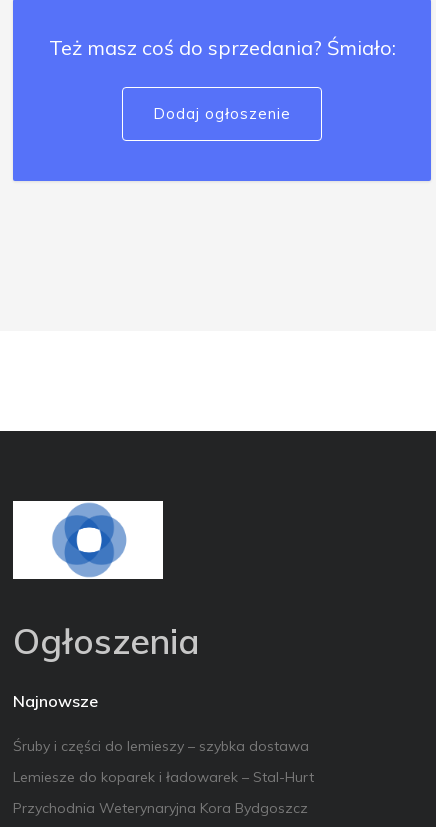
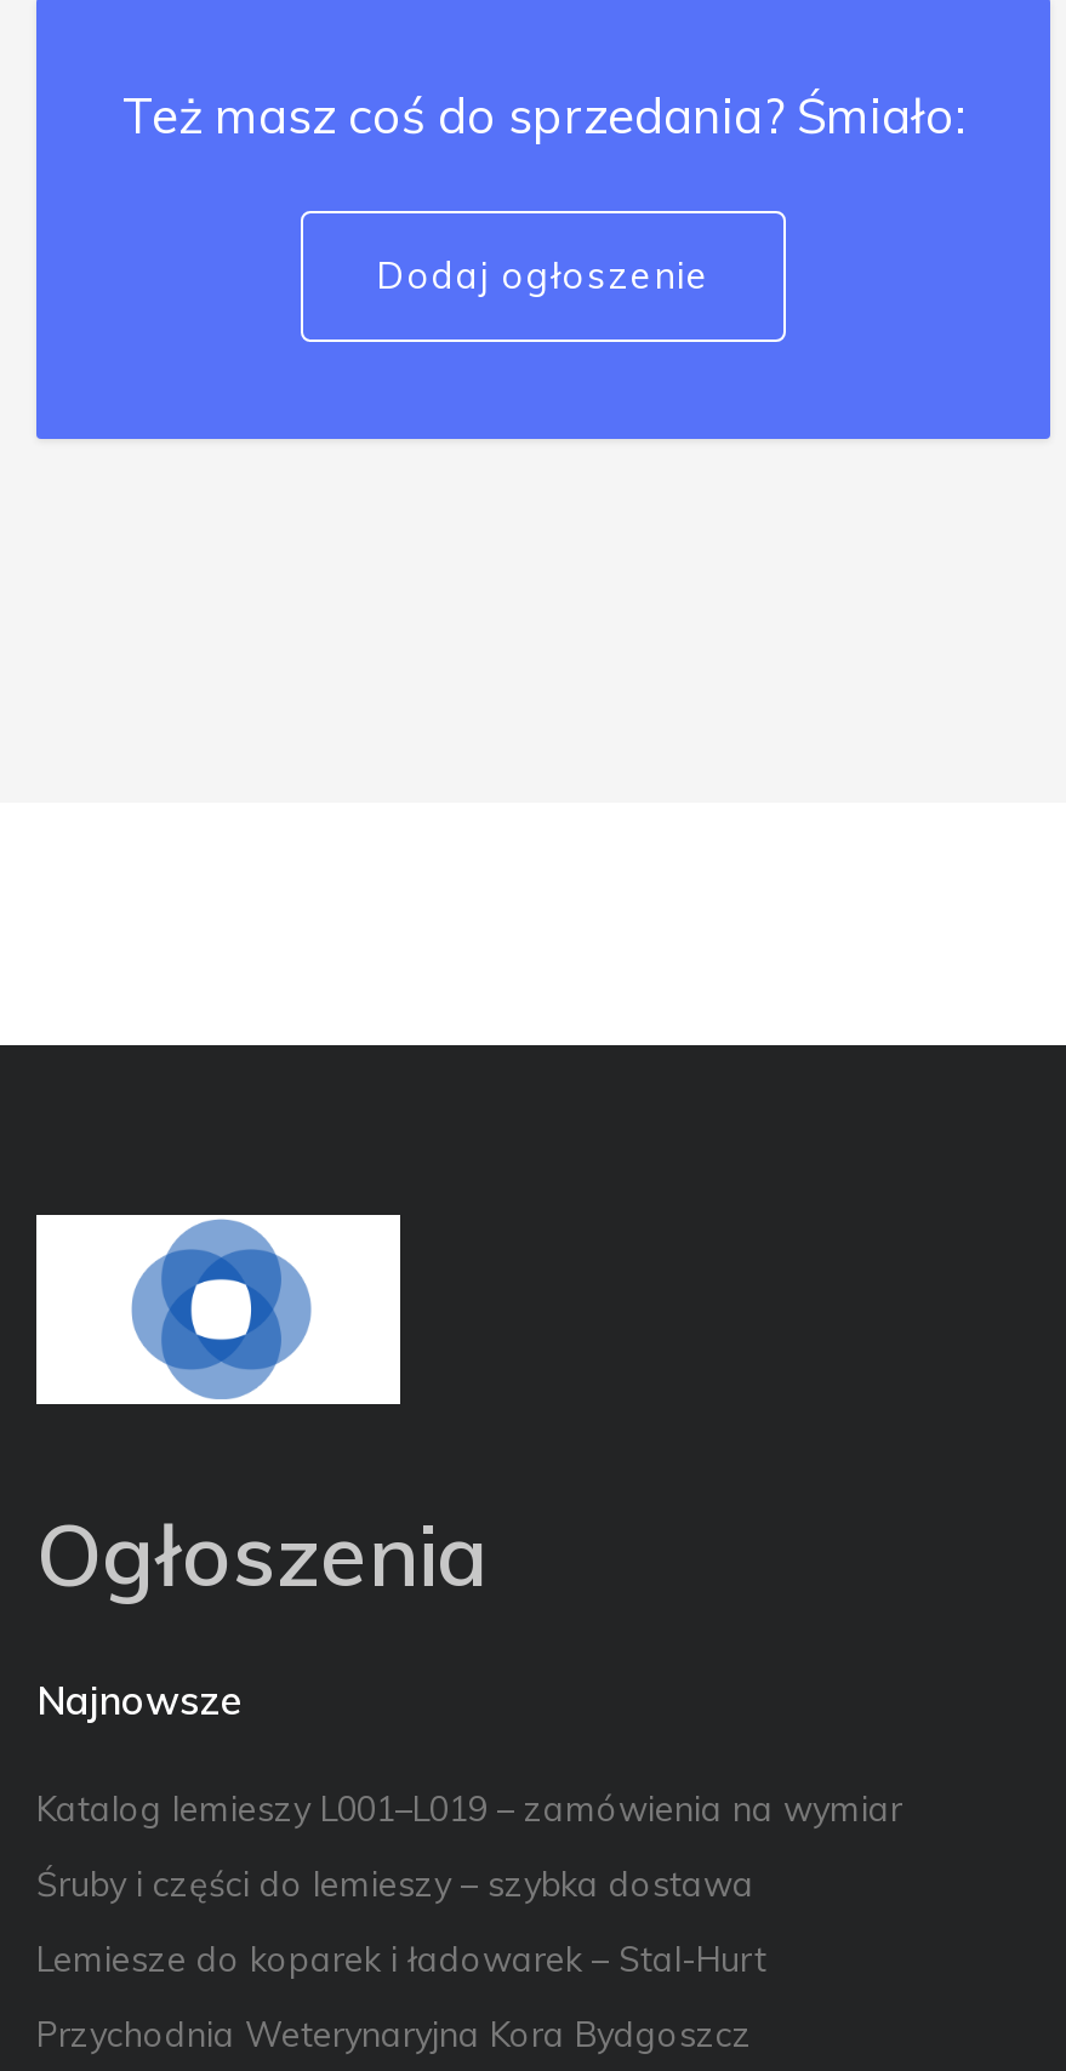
+ Katalog lemieszy L001–L019 – zamówienia na wymiar
